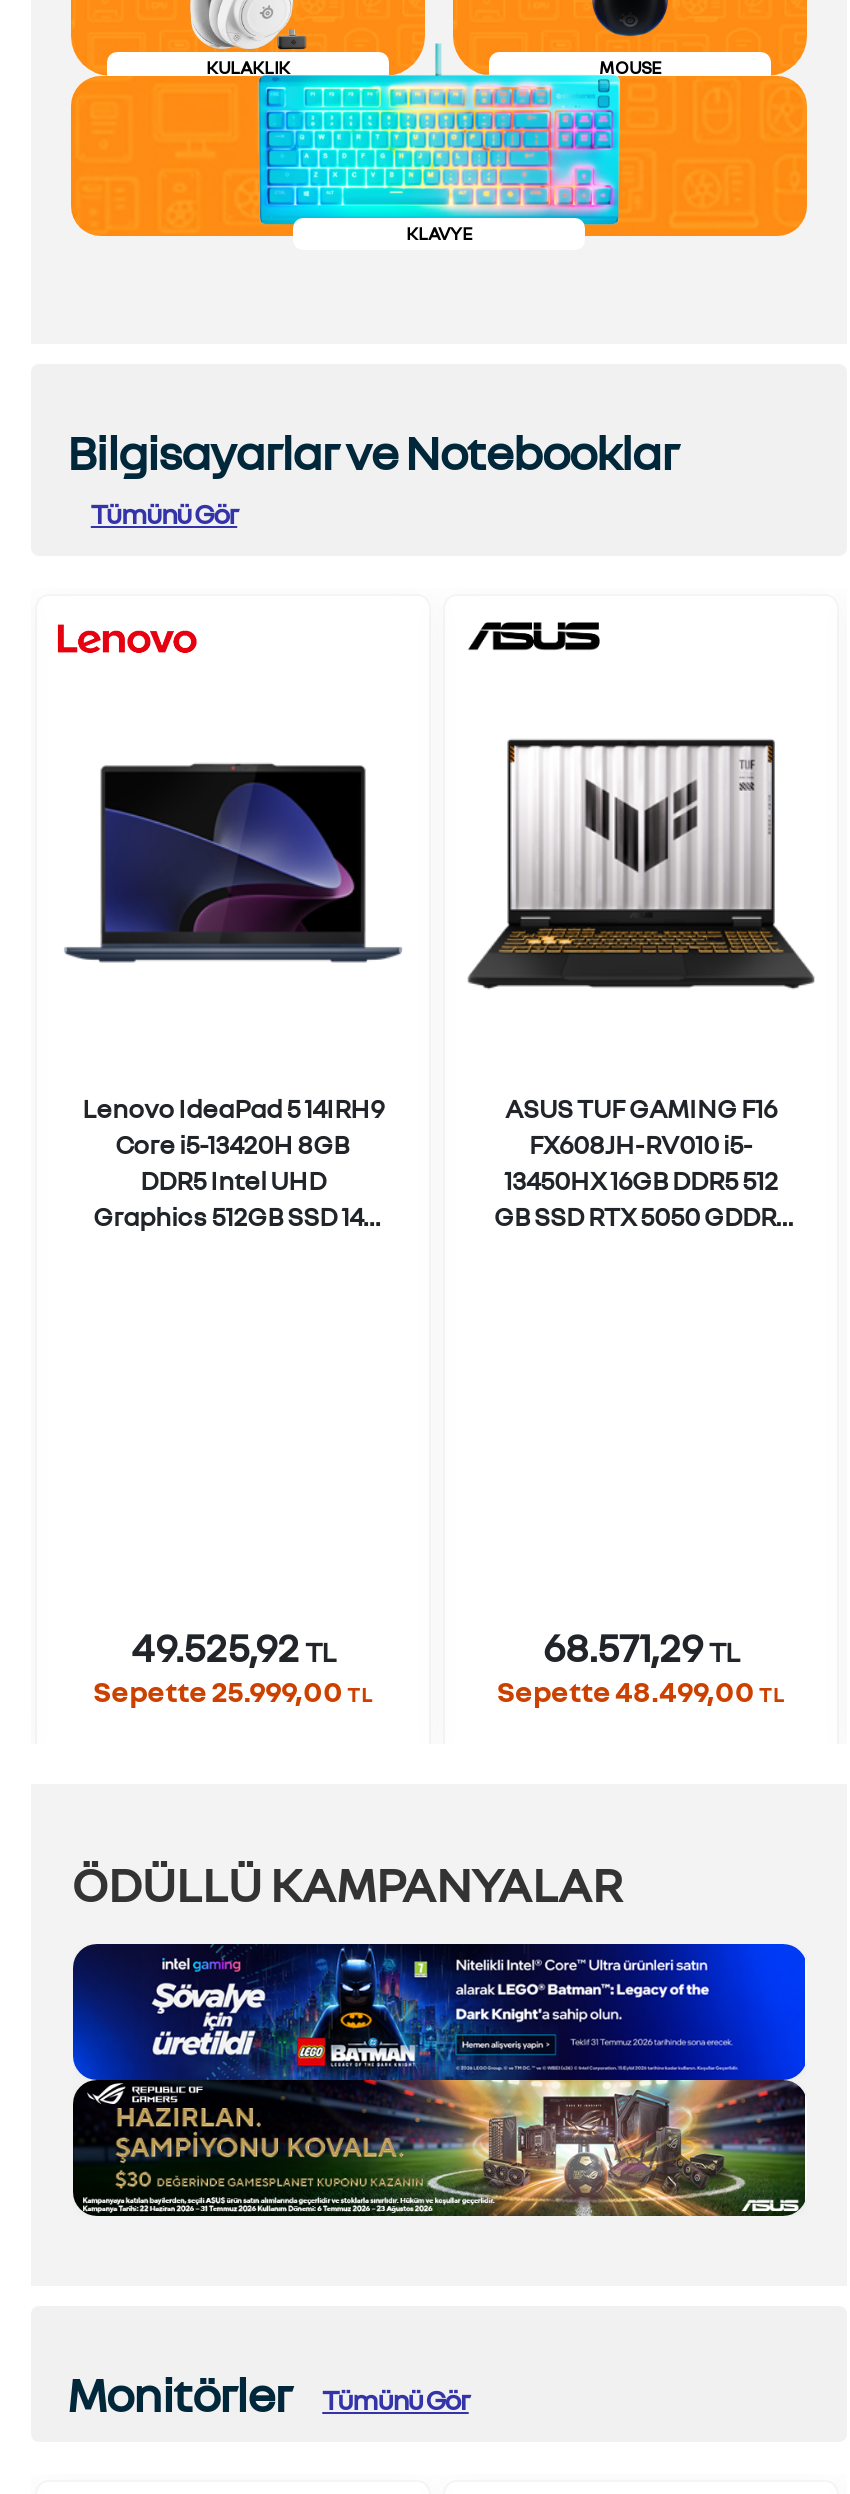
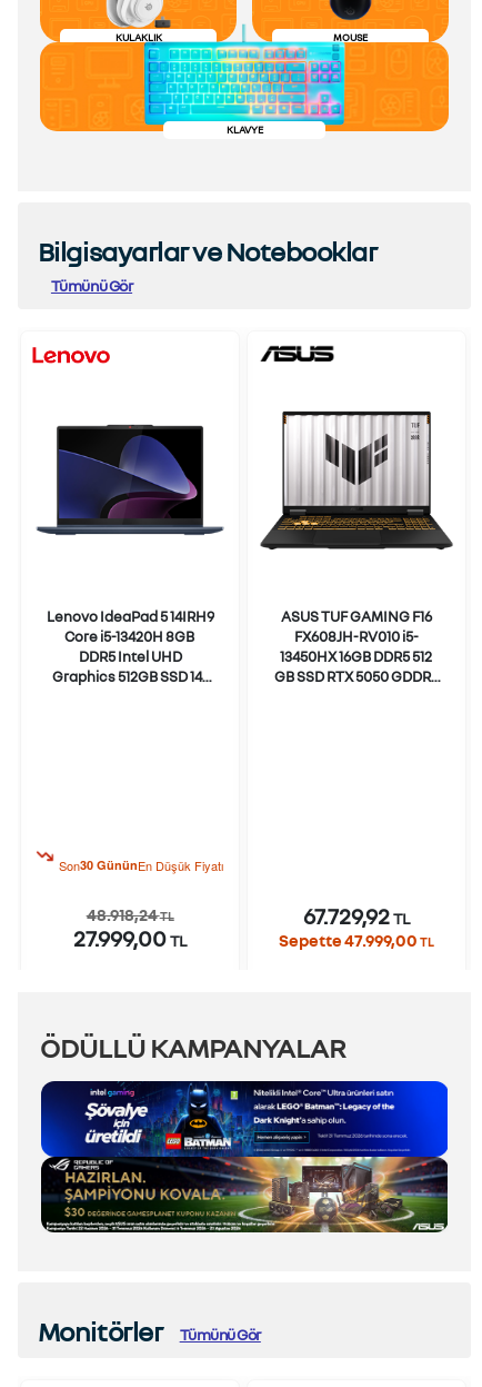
- 49.525,92TL
- Sepette 25.999,00 TL
+ Son30 GününEn Düşük Fiyatı
+ 48.918,24TL
+ 27.999,00TL

- 68.571,29TL
+ 67.729,92TL

- Sepette 48.499,00TL
+ Sepette 47.999,00TL
